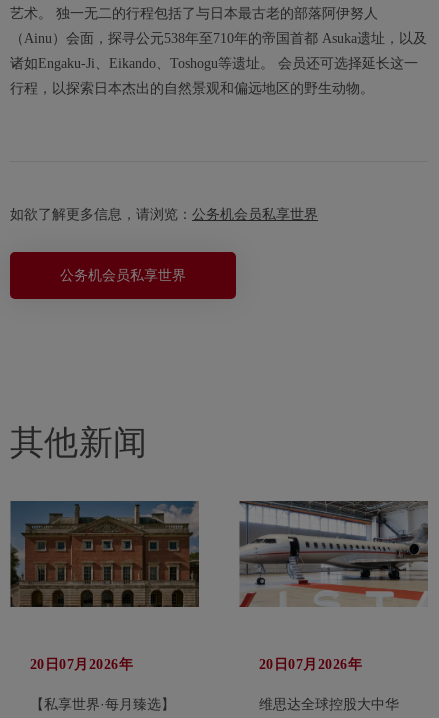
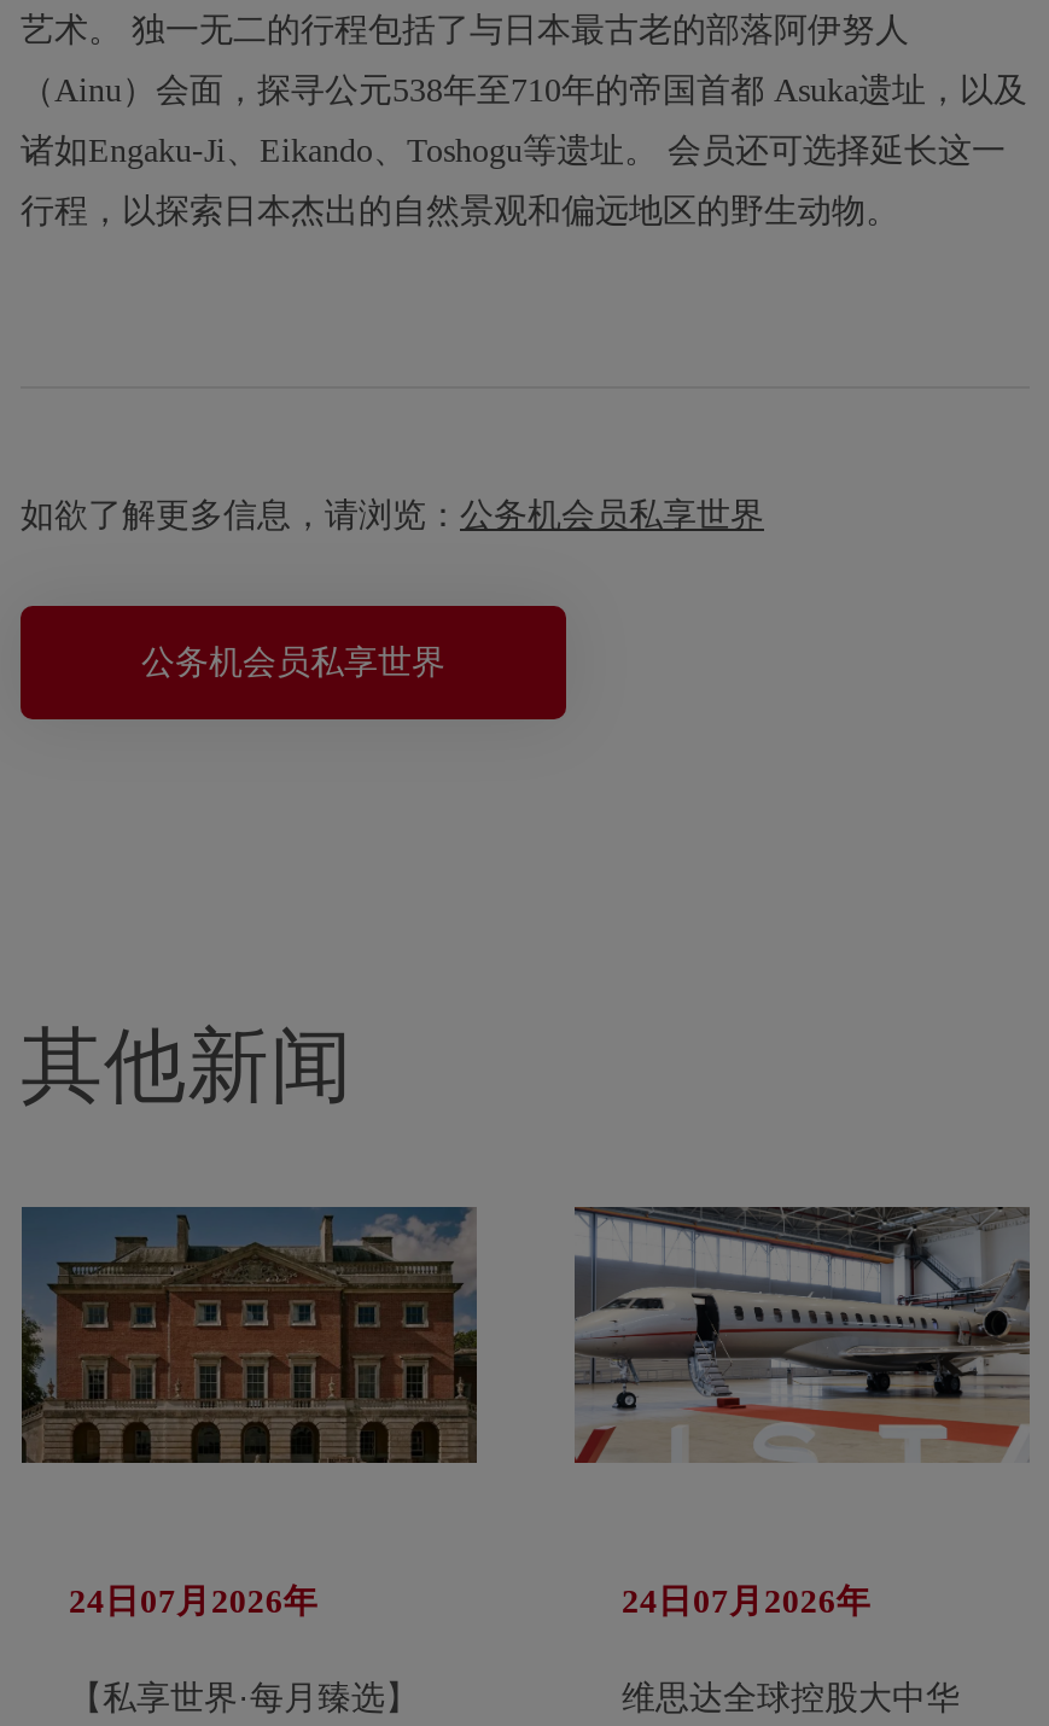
- 20日07月2026年
+ 24日07月2026年

- 20日07月2026年
+ 24日07月2026年
